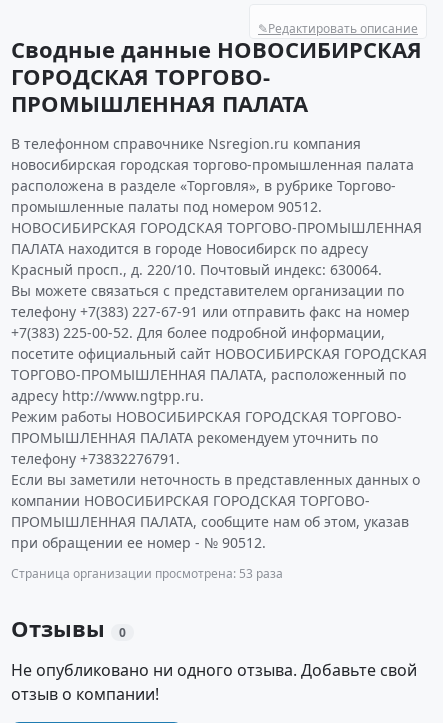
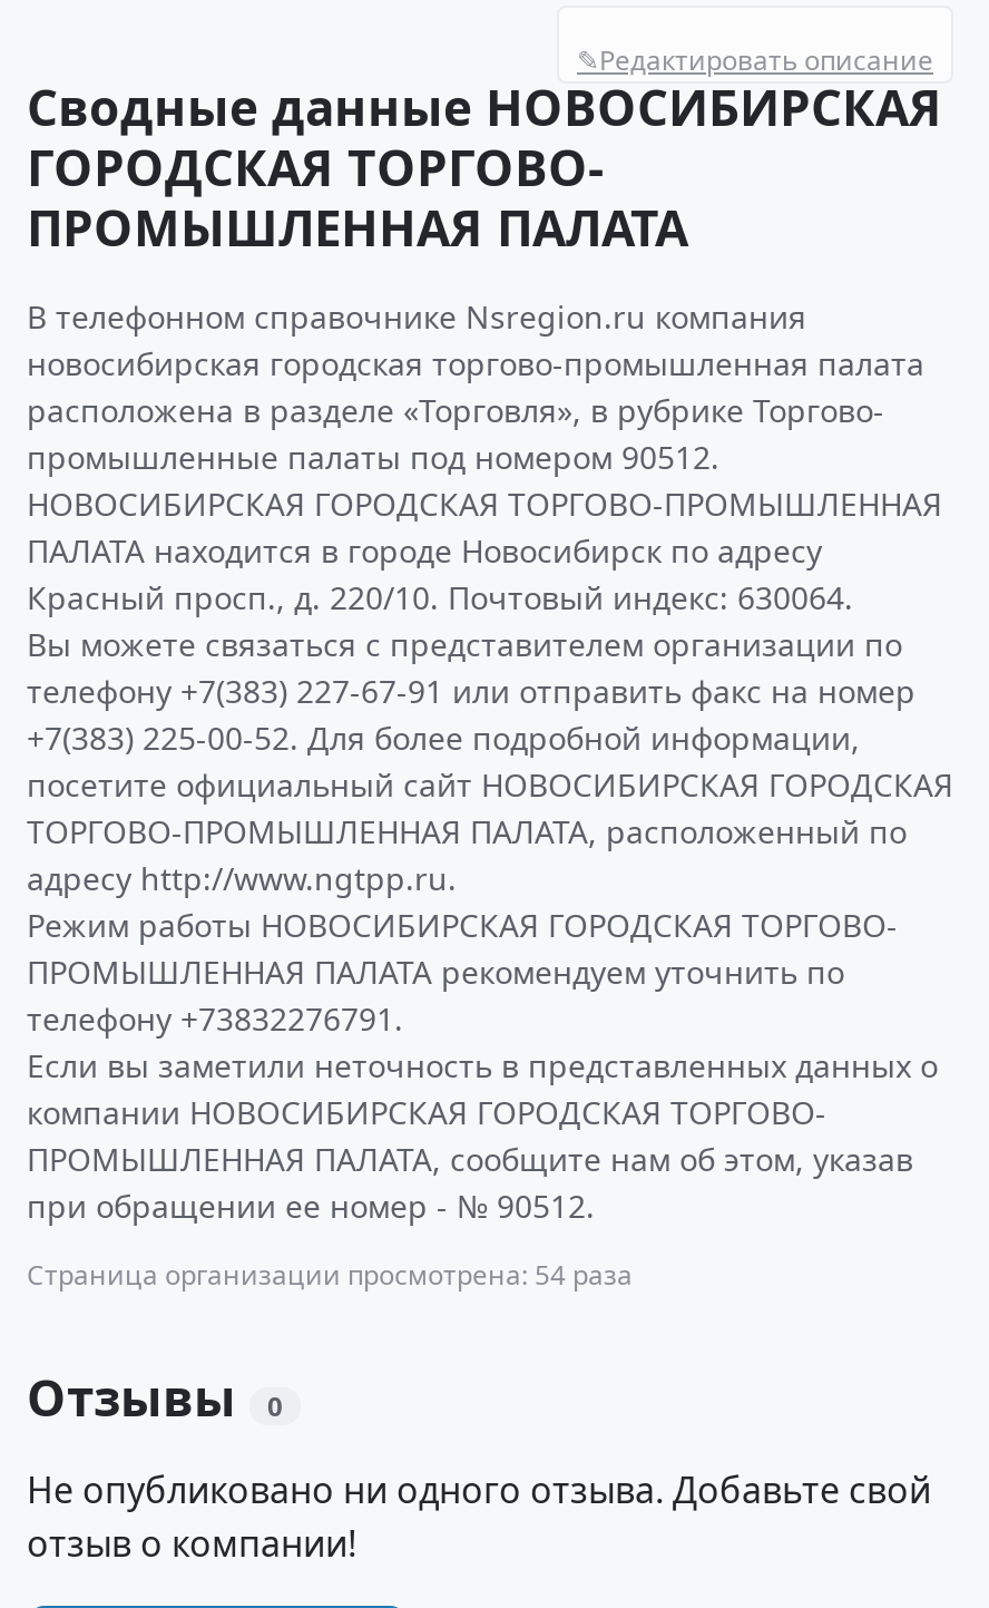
- Страница организации просмотрена: 53 раза
+ Страница организации просмотрена: 54 раза
